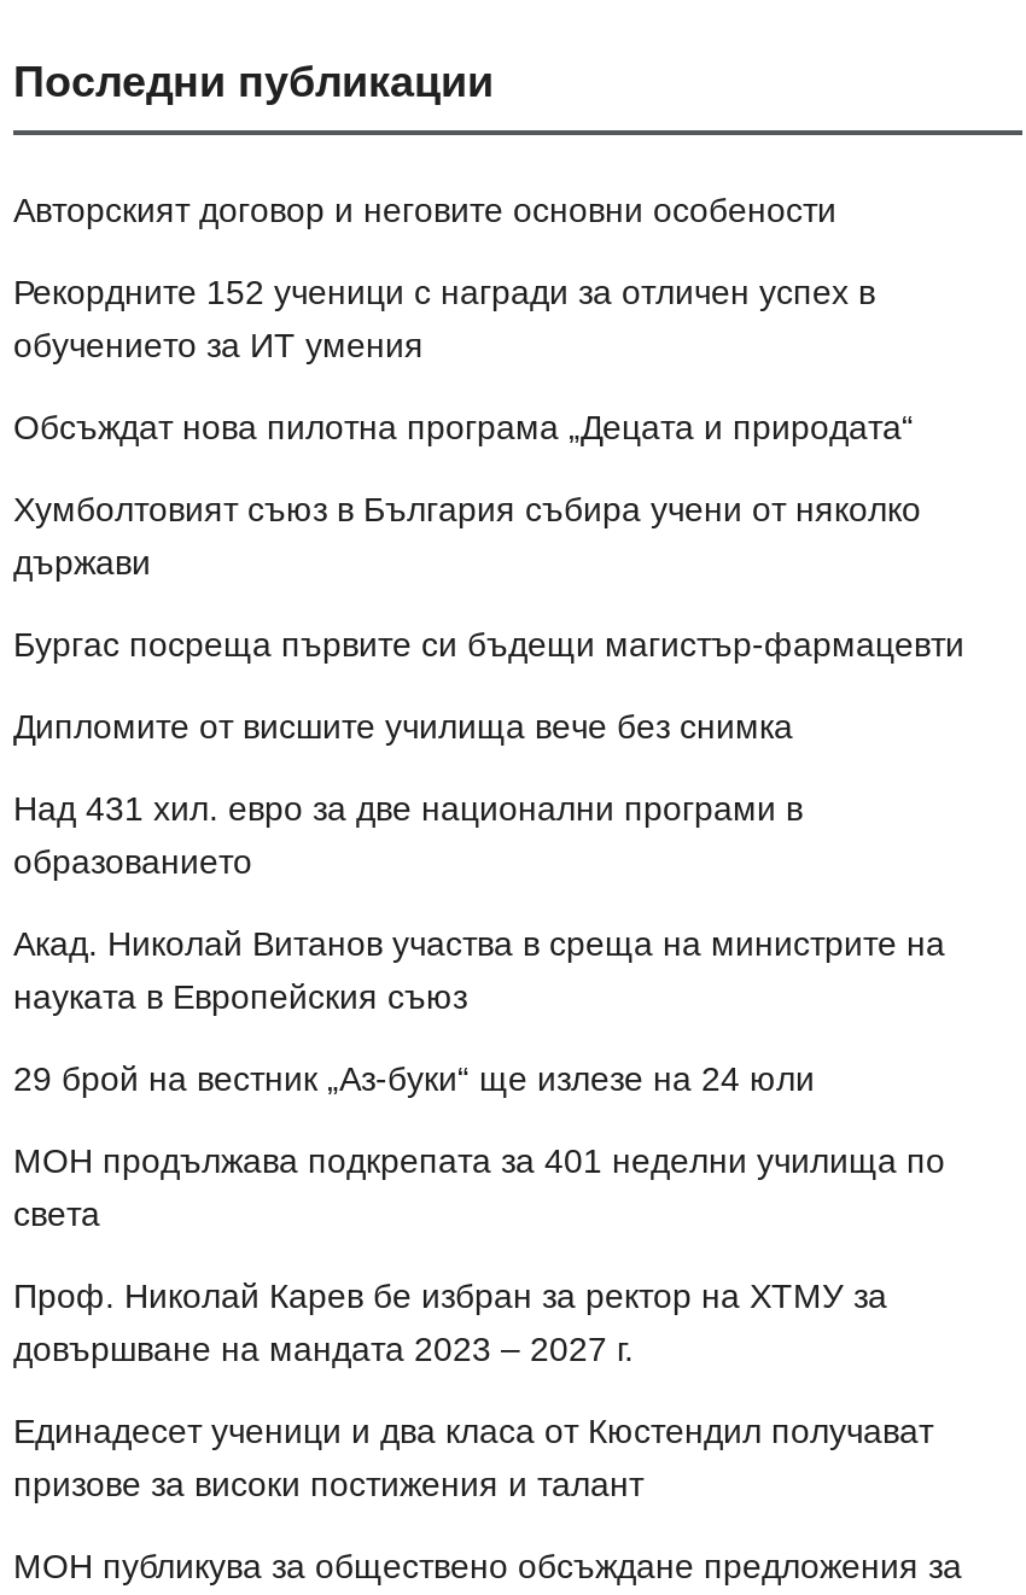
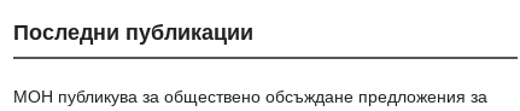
- Авторският договор и неговите основни особености
- Рекордните 152 ученици с награди за отличен успех в
- обучението за ИТ умения
- Обсъждат нова пилотна програма „Децата и природата“
- Хумболтовият съюз в България събира учени от няколко
- държави
- Бургас посреща първите си бъдещи магистър-фармацевти
- Дипломите от висшите училища вече без снимка
- Над 431 хил. евро за две национални програми в
- образованието
- Акад. Николай Витанов участва в среща на министрите на
- науката в Европейския съюз
- 29 брой на вестник „Аз-буки“ ще излезе на 24 юли
- МОН продължава подкрепата за 401 неделни училища по
- света
- Проф. Николай Карев бе избран за ректор на ХТМУ за
- довършване на мандата 2023 – 2027 г.
- Единадесет ученици и два класа от Кюстендил получават
- призове за високи постижения и талант
